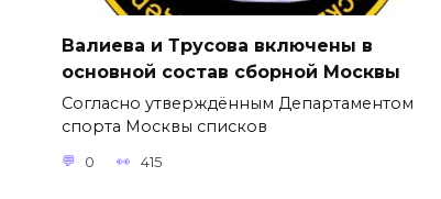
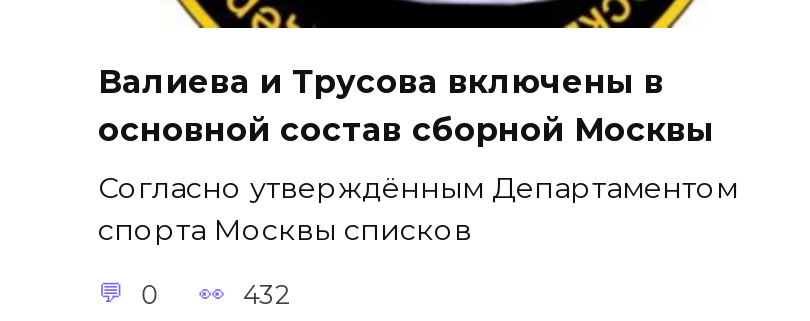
- 415
+ 432
